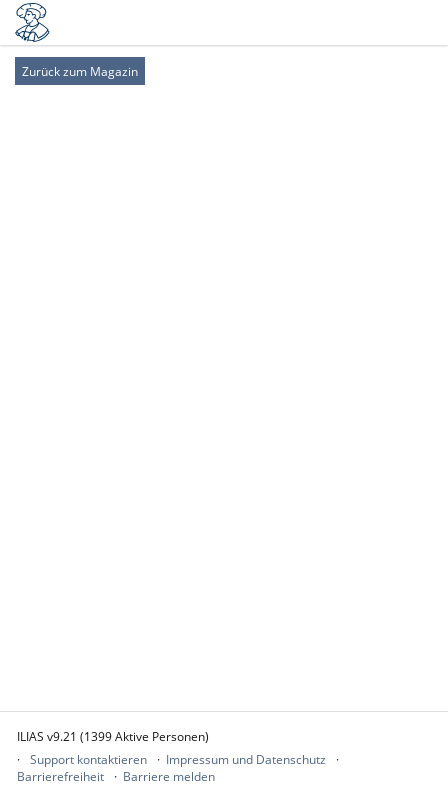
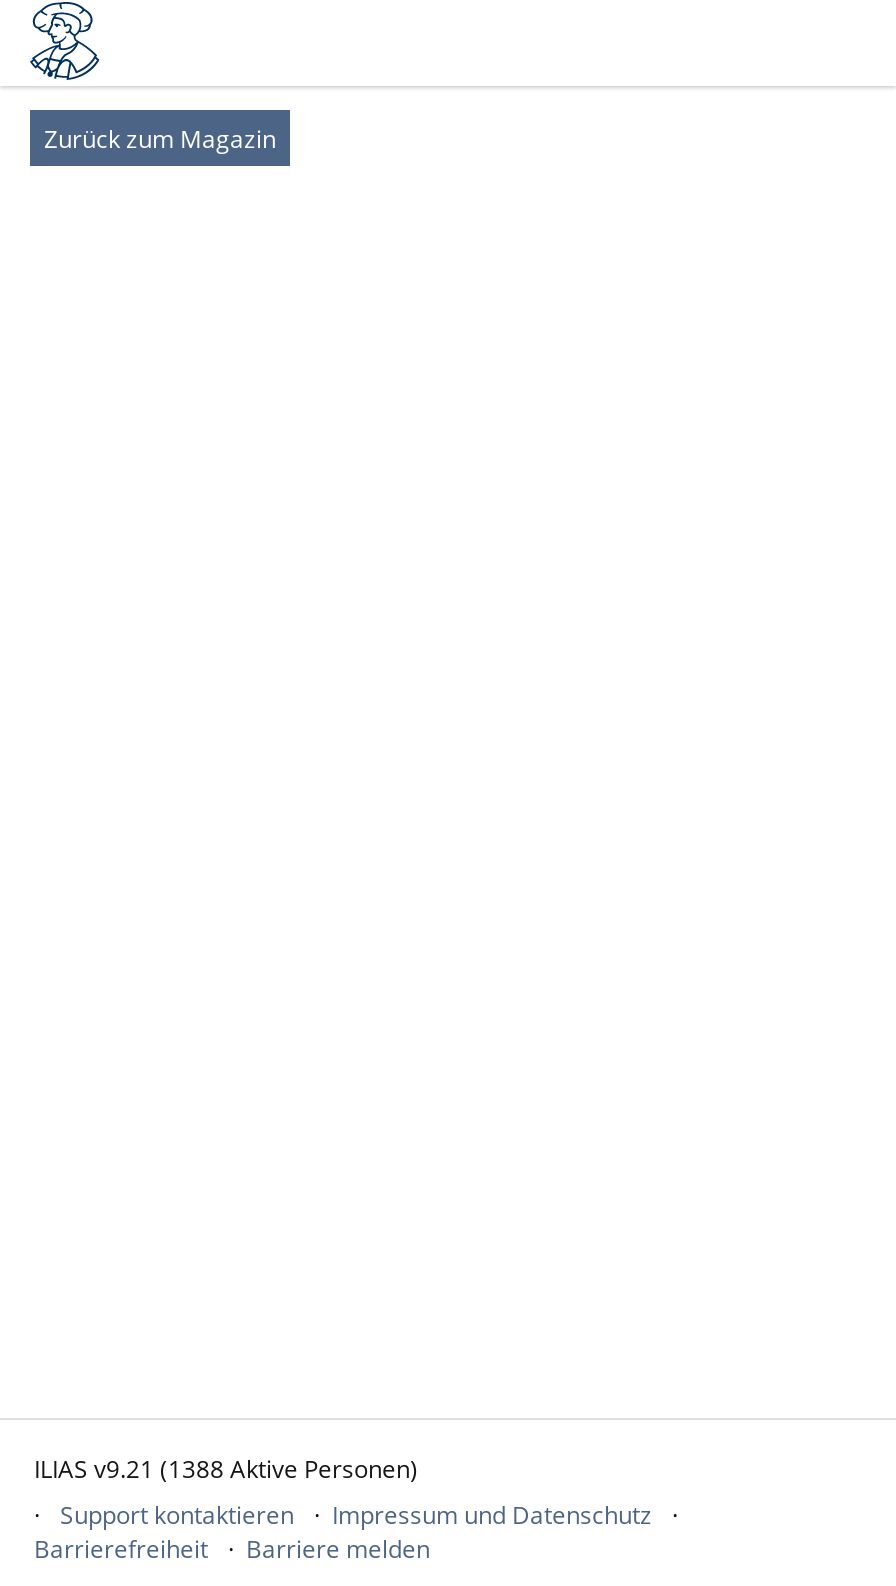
- ILIAS v9.21 (1399 Aktive Personen)
+ ILIAS v9.21 (1388 Aktive Personen)
